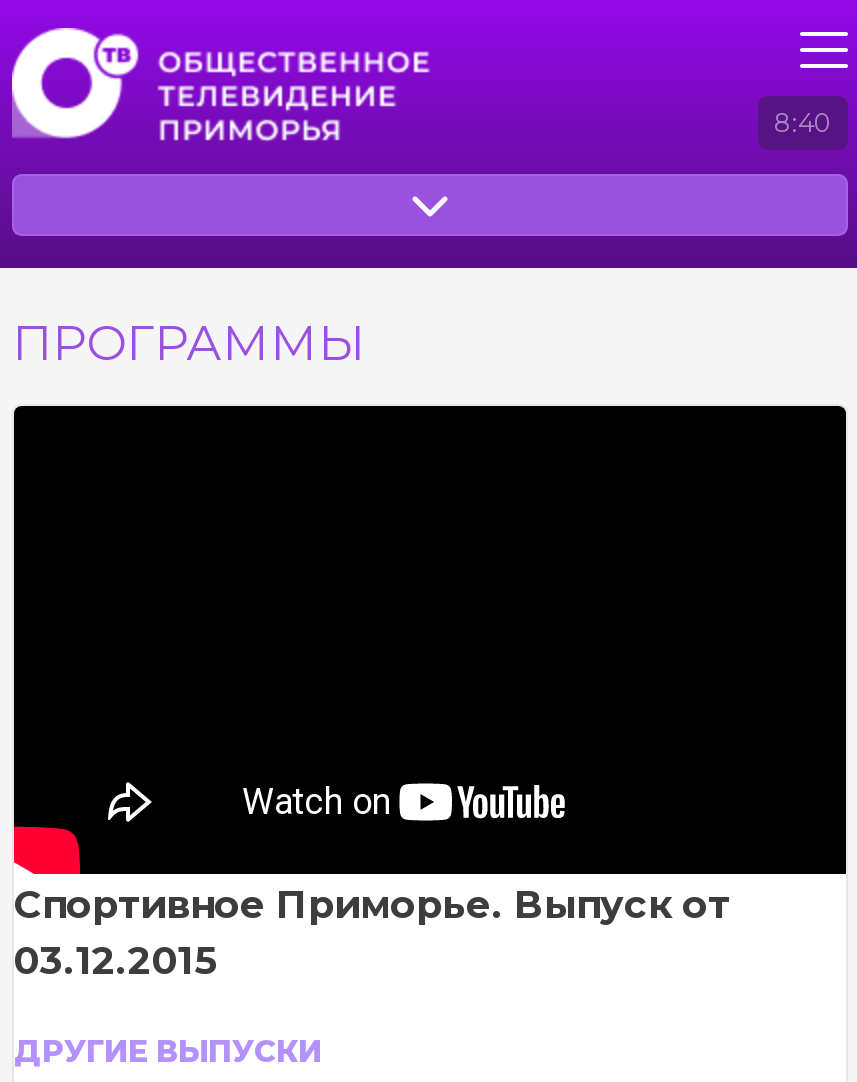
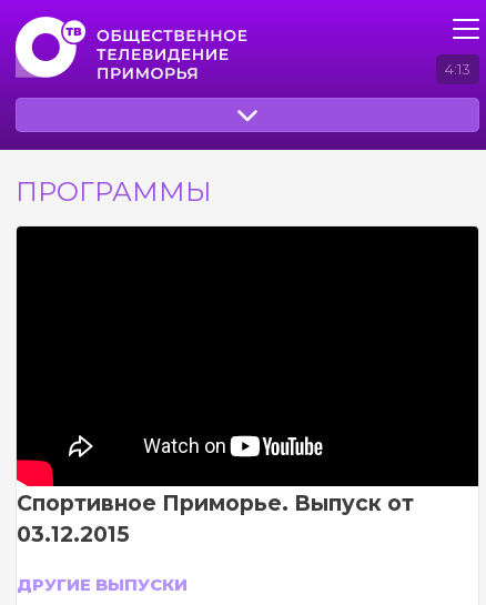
- 8:40
+ 4:13
